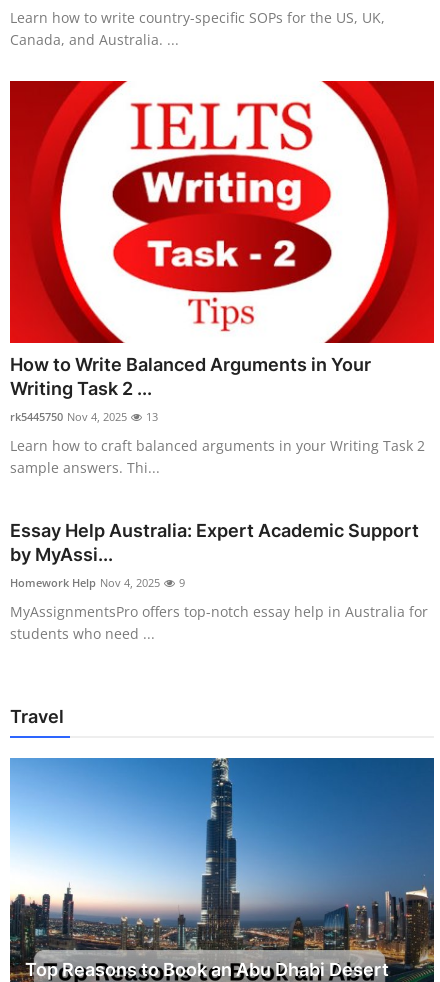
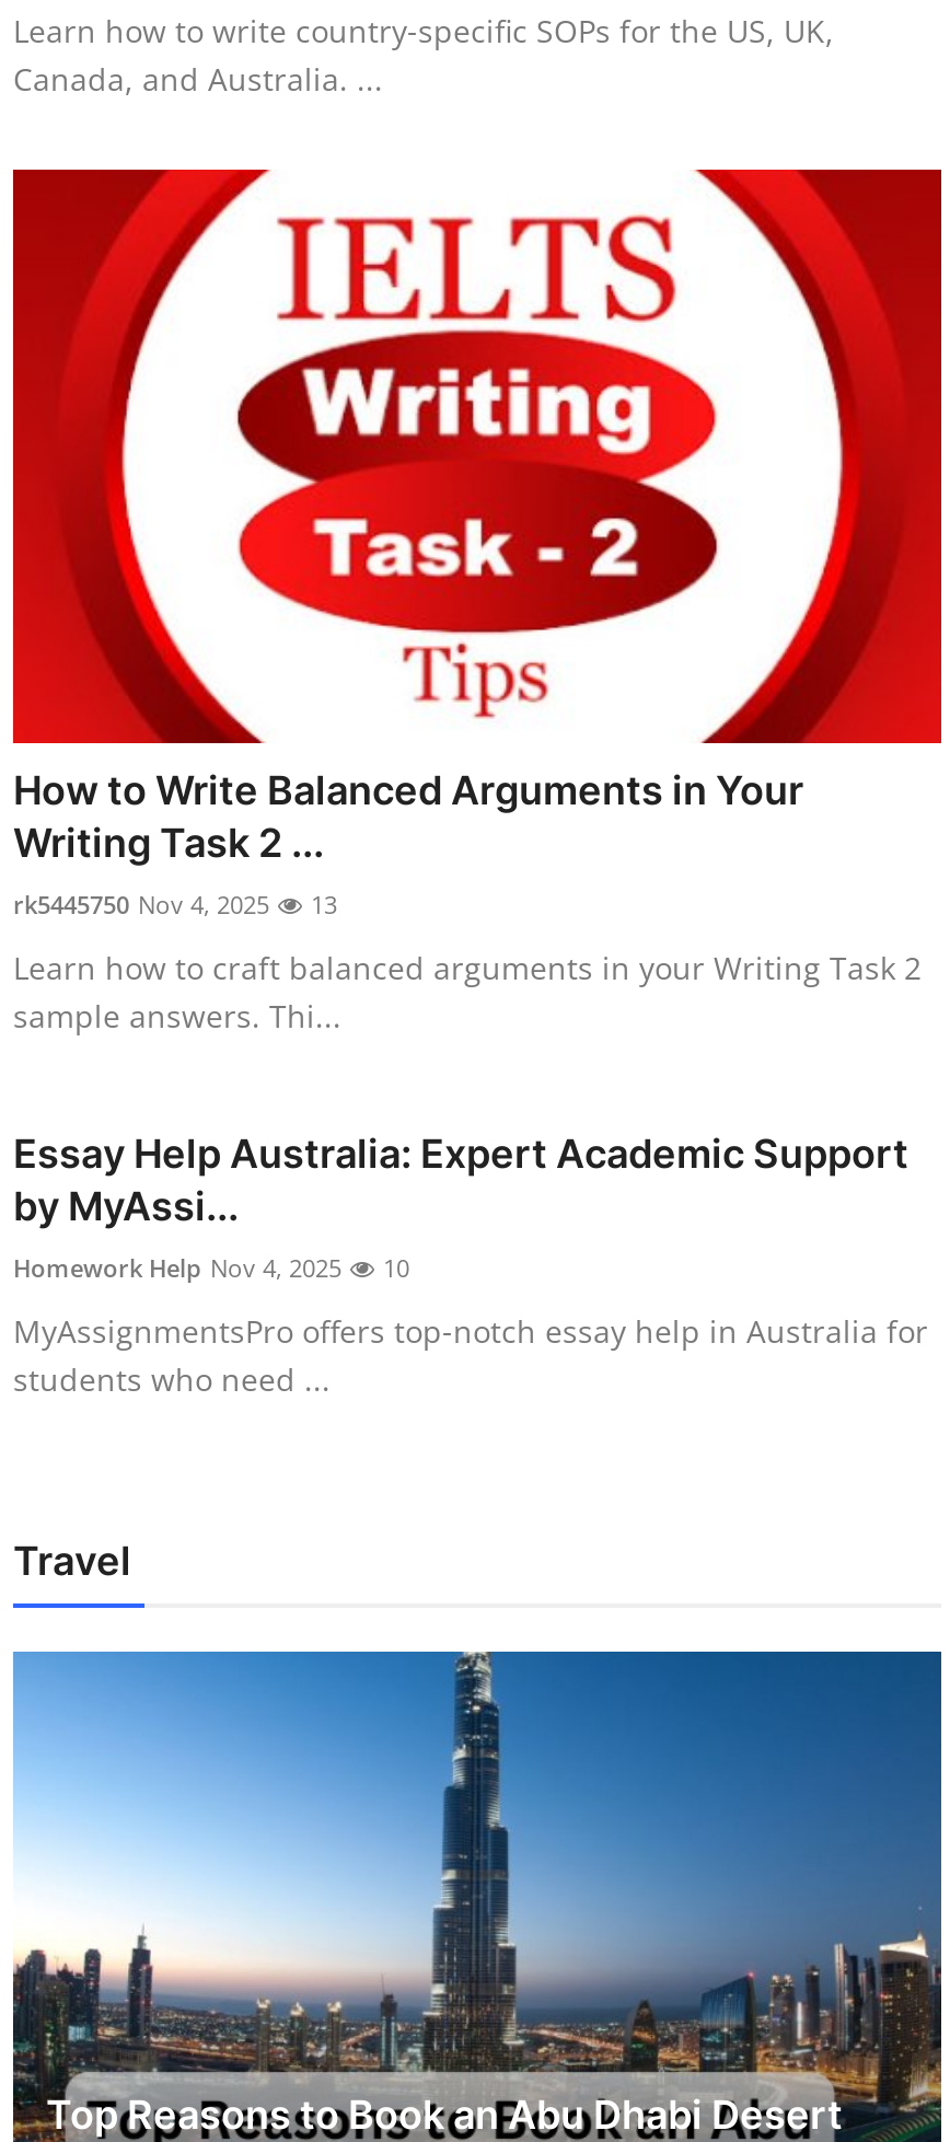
- Homework Help Nov 4, 2025 9
+ Homework Help Nov 4, 2025 10
